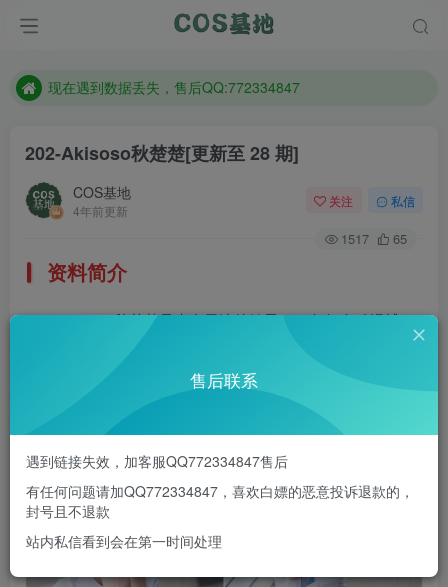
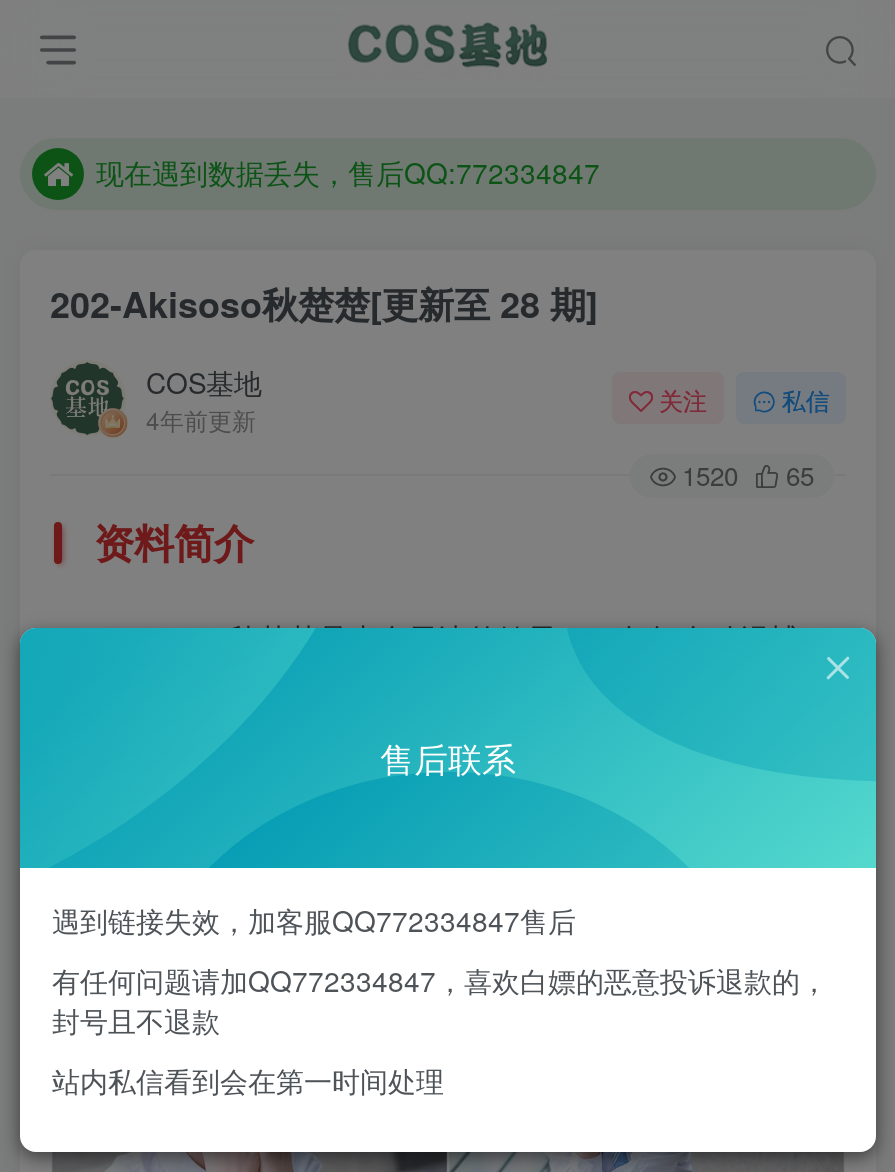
- 1517 65
+ 1520 65
